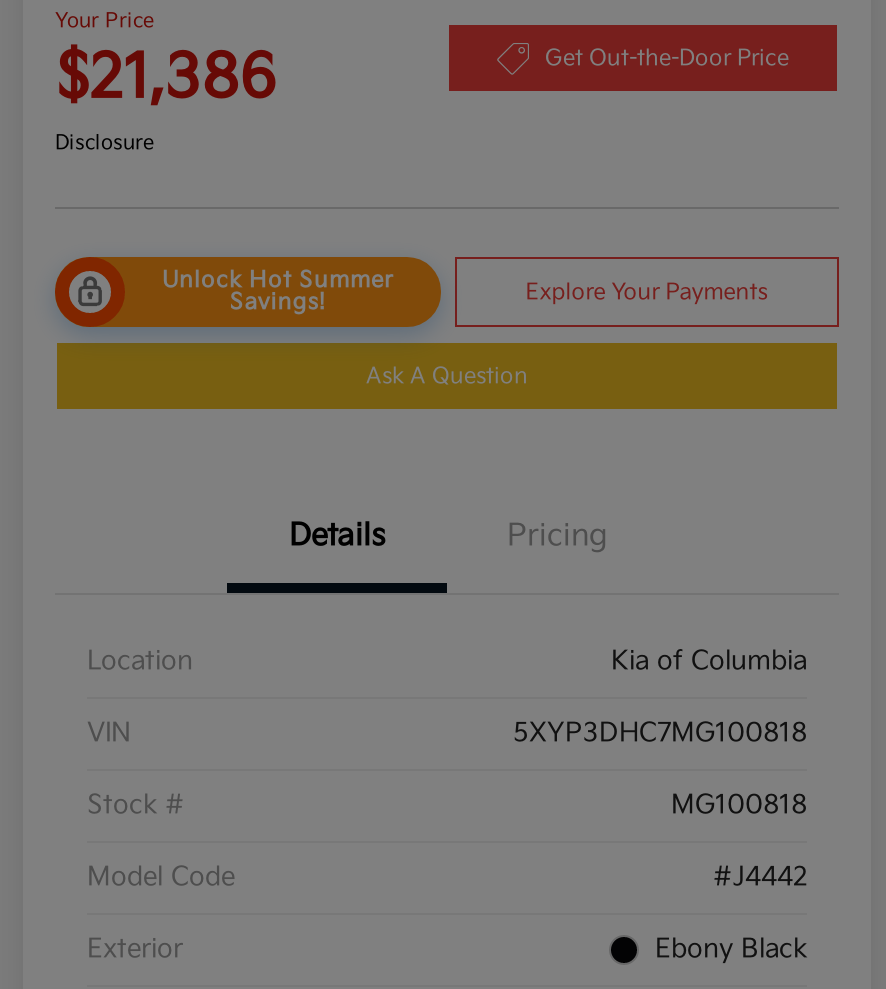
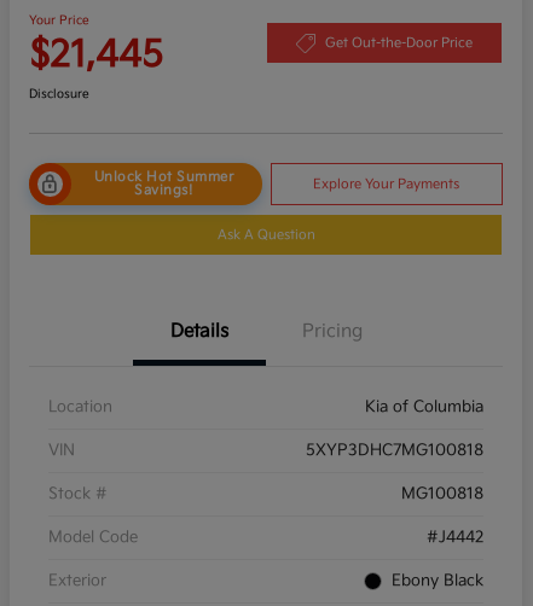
- $21,386
+ $21,445
